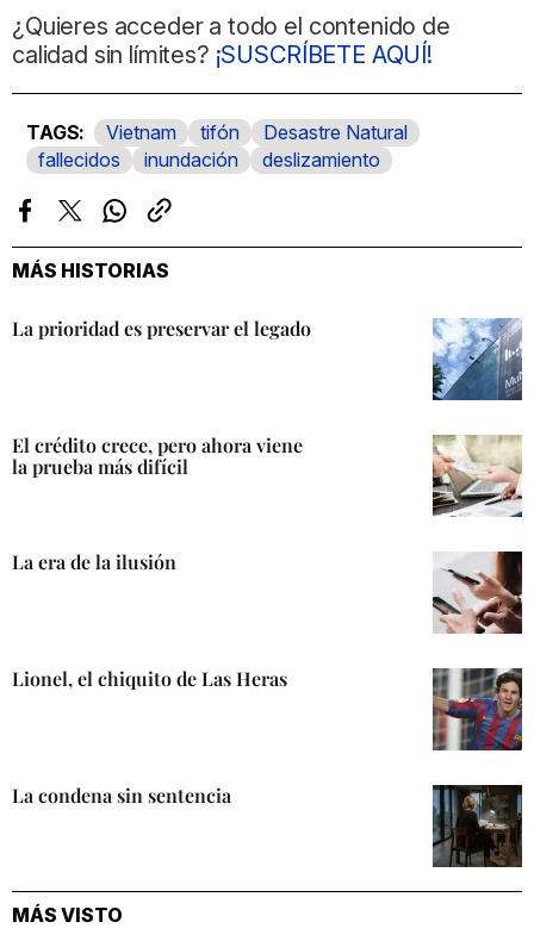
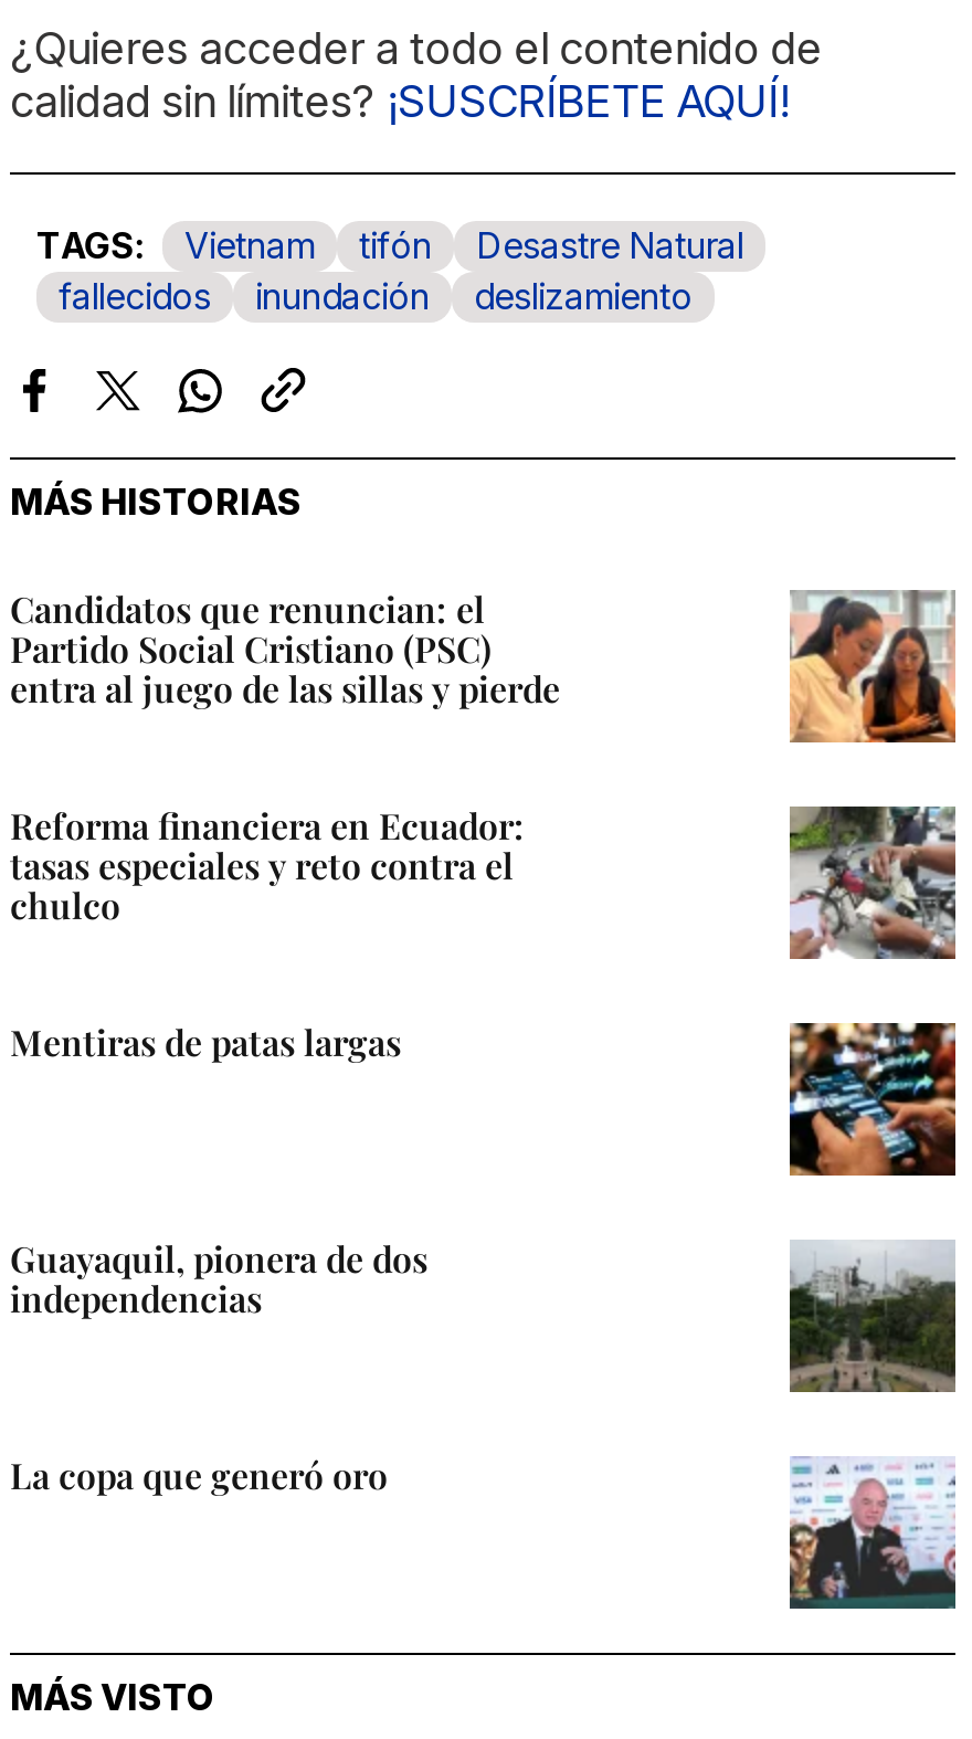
- La prioridad es preservar el legado
+ Candidatos que renuncian: el
+ Partido Social Cristiano (PSC)
+ entra al juego de las sillas y pierde

- [image]
+ [image]

- El crédito crece, pero ahora viene
- la prueba más difícil
+ Reforma financiera en Ecuador:
+ tasas especiales y reto contra el
+ chulco

- [image]
+ [image]

- La era de la ilusión
+ Mentiras de patas largas

- [image]
+ [image]

- Lionel, el chiquito de Las Heras
+ Guayaquil, pionera de dos
+ independencias

- [image]
+ [image]

- La condena sin sentencia
+ La copa que generó oro

- [image]
+ [image]
